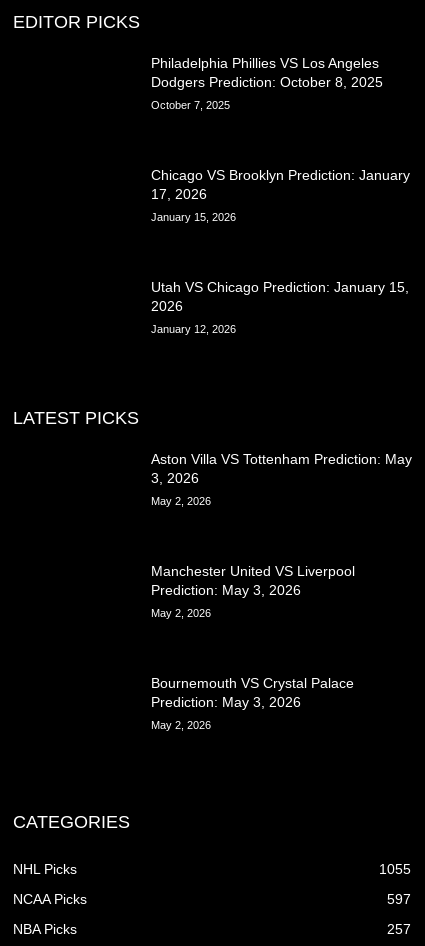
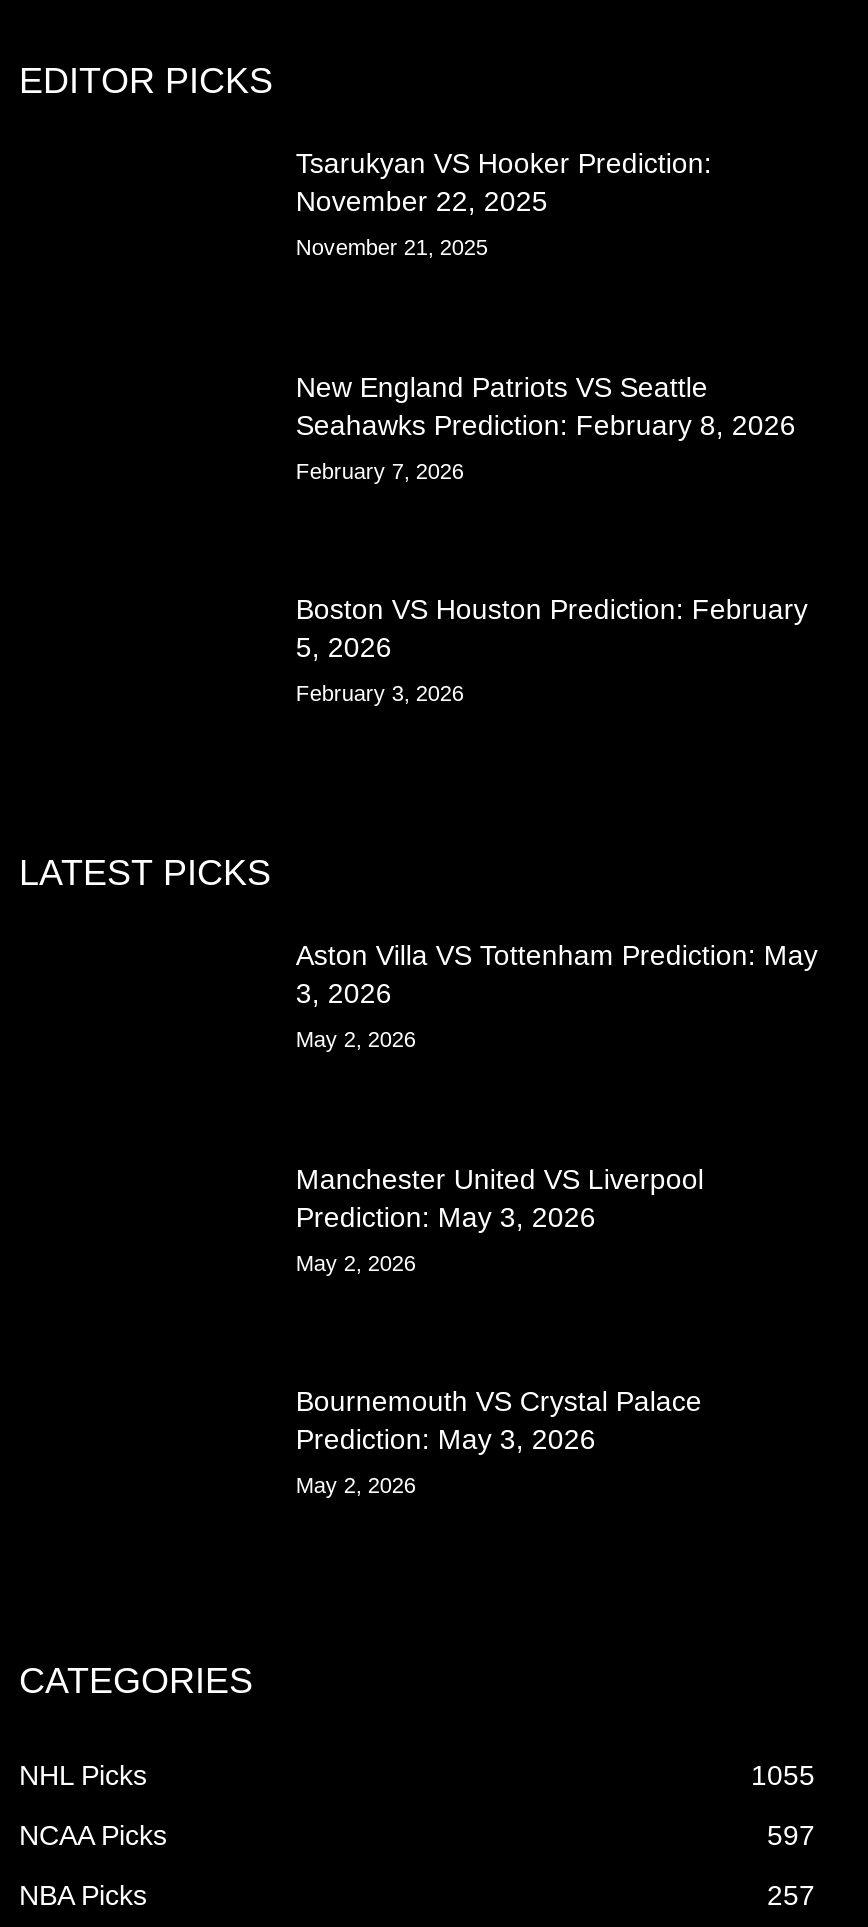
- Philadelphia Phillies VS Los Angeles
- Dodgers Prediction: October 8, 2025
+ Tsarukyan VS Hooker Prediction:
+ November 22, 2025

- October 7, 2025
+ November 21, 2025

- Chicago VS Brooklyn Prediction: January
- 17, 2026
+ New England Patriots VS Seattle
+ Seahawks Prediction: February 8, 2026

- January 15, 2026
+ February 7, 2026

- Utah VS Chicago Prediction: January 15,
- 2026
+ Boston VS Houston Prediction: February
+ 5, 2026

- January 12, 2026
+ February 3, 2026
